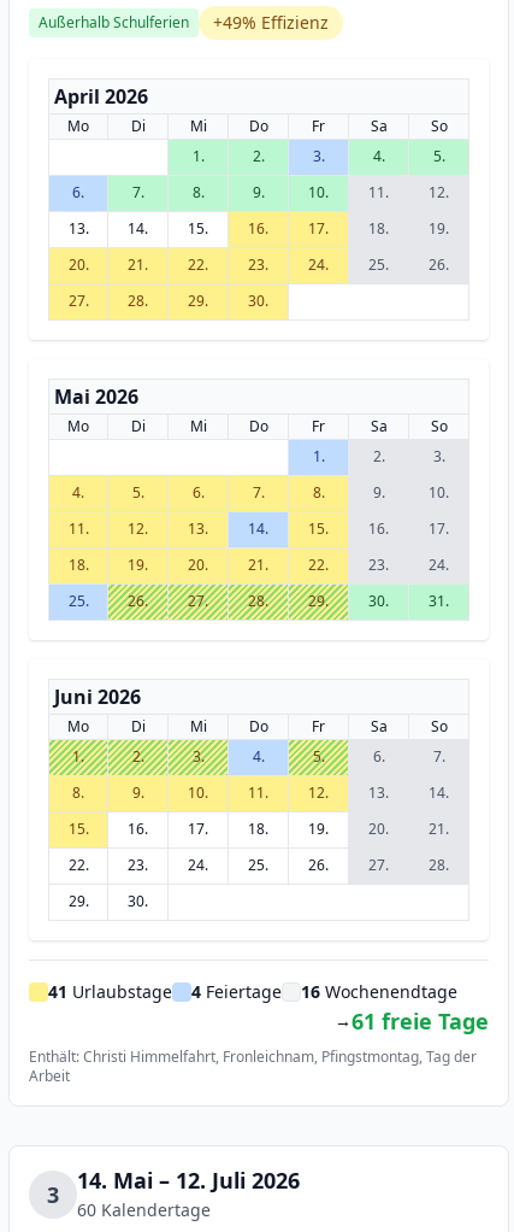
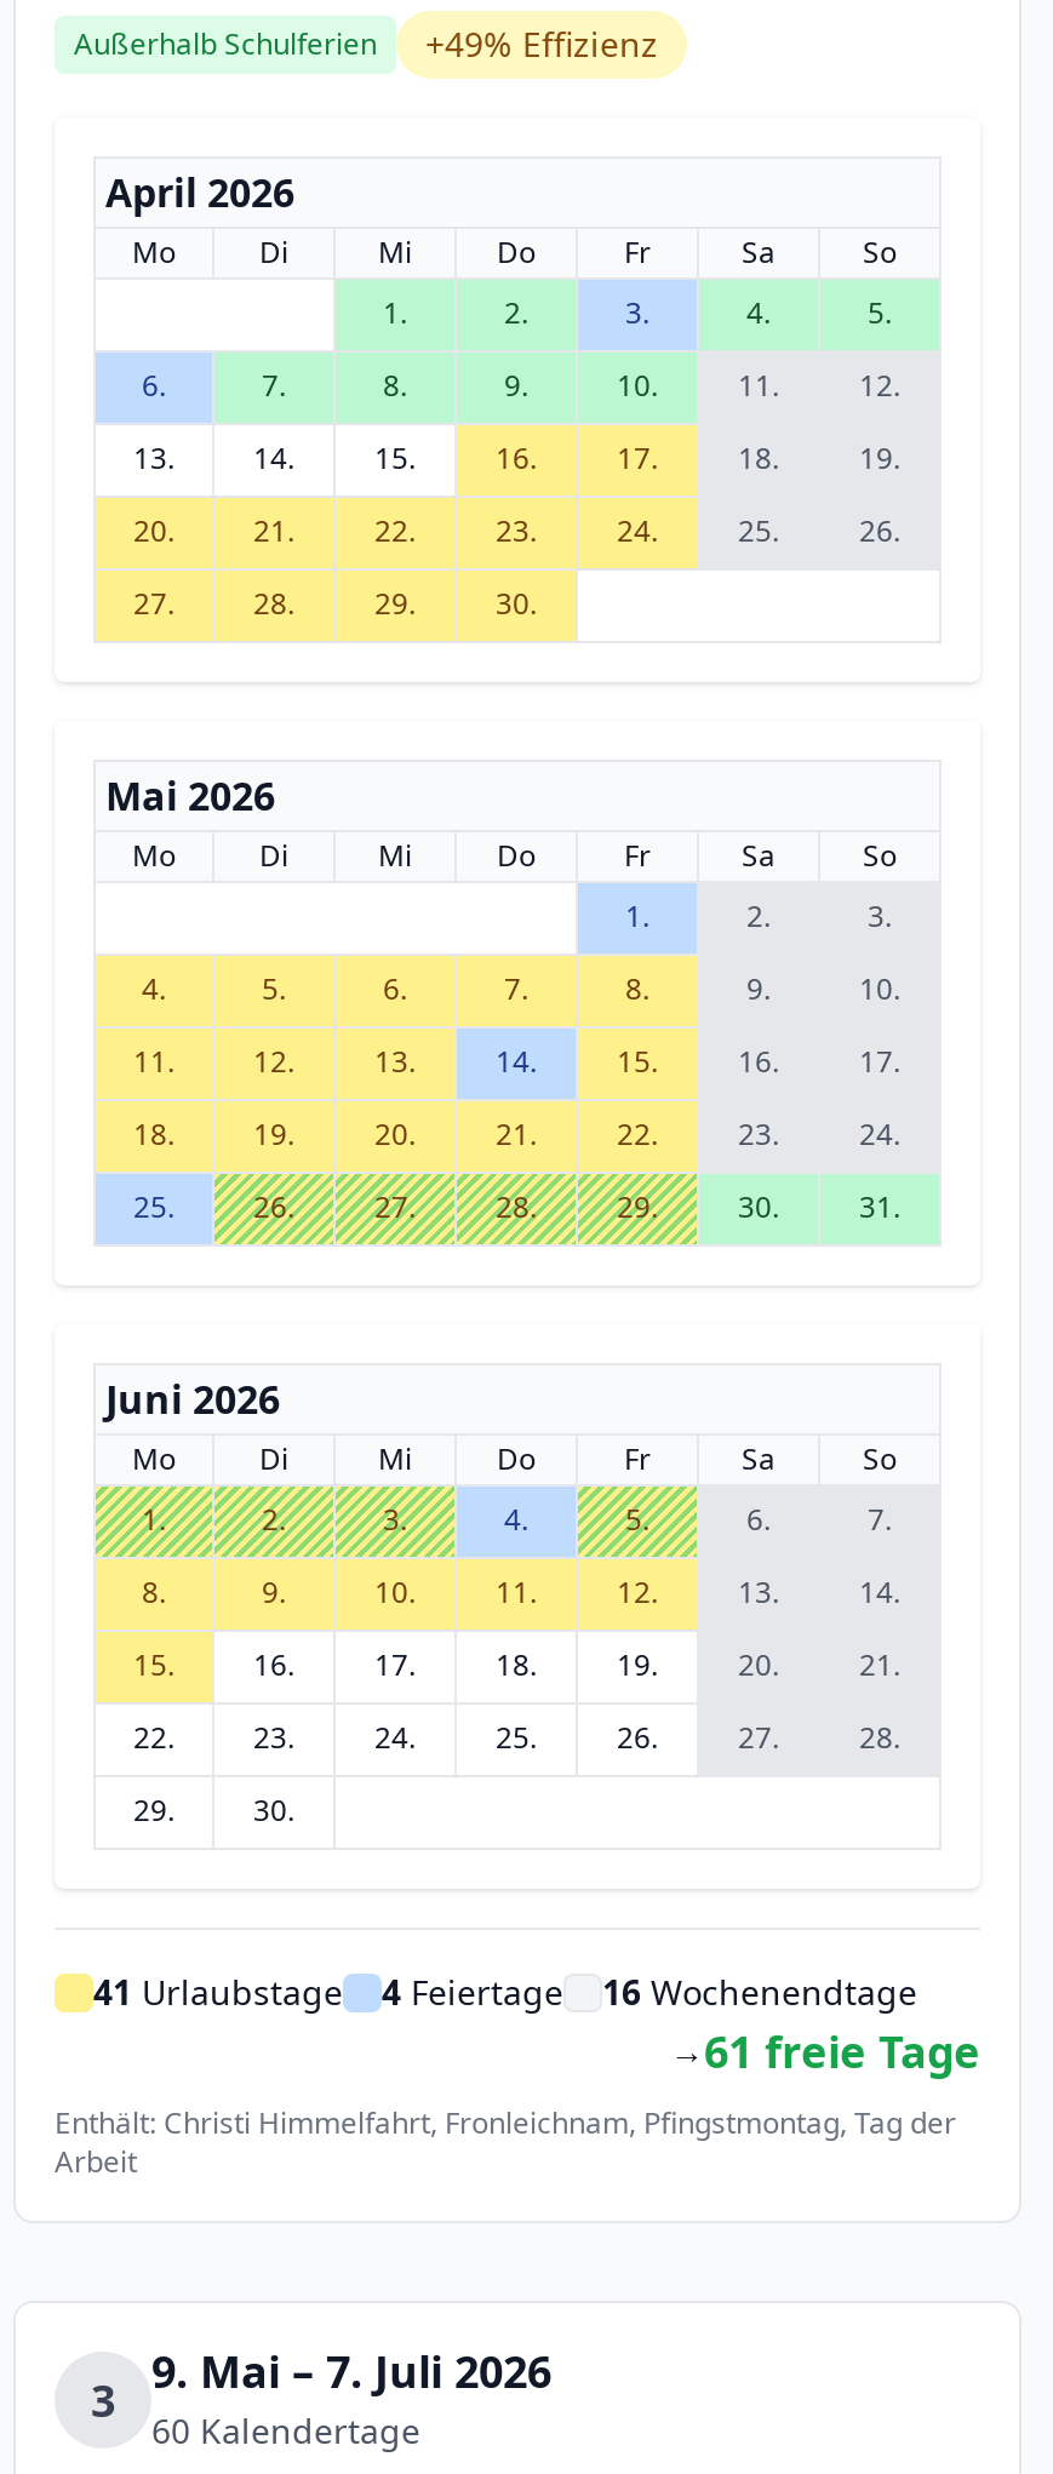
- 3 14. Mai – 12. Juli 2026
+ 3 9. Mai – 7. Juli 2026
